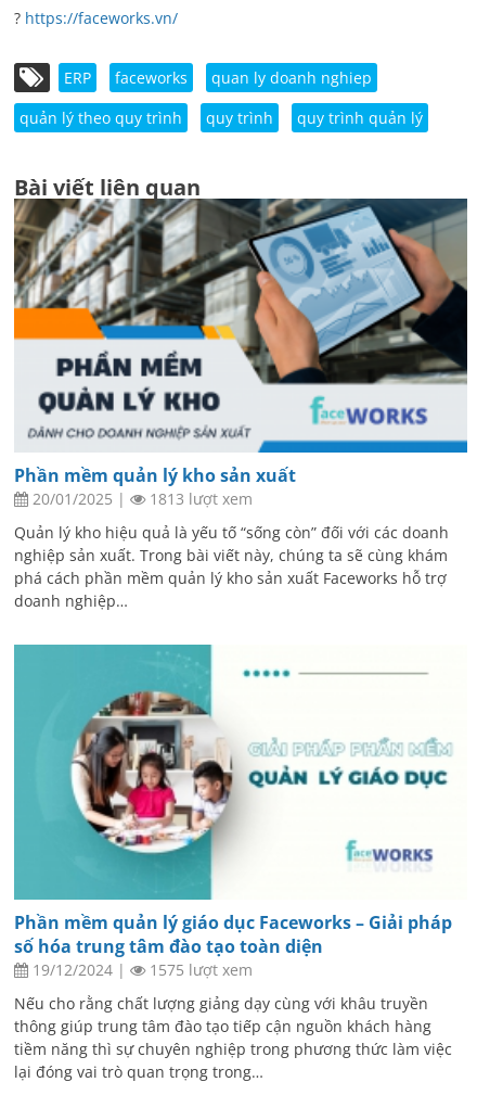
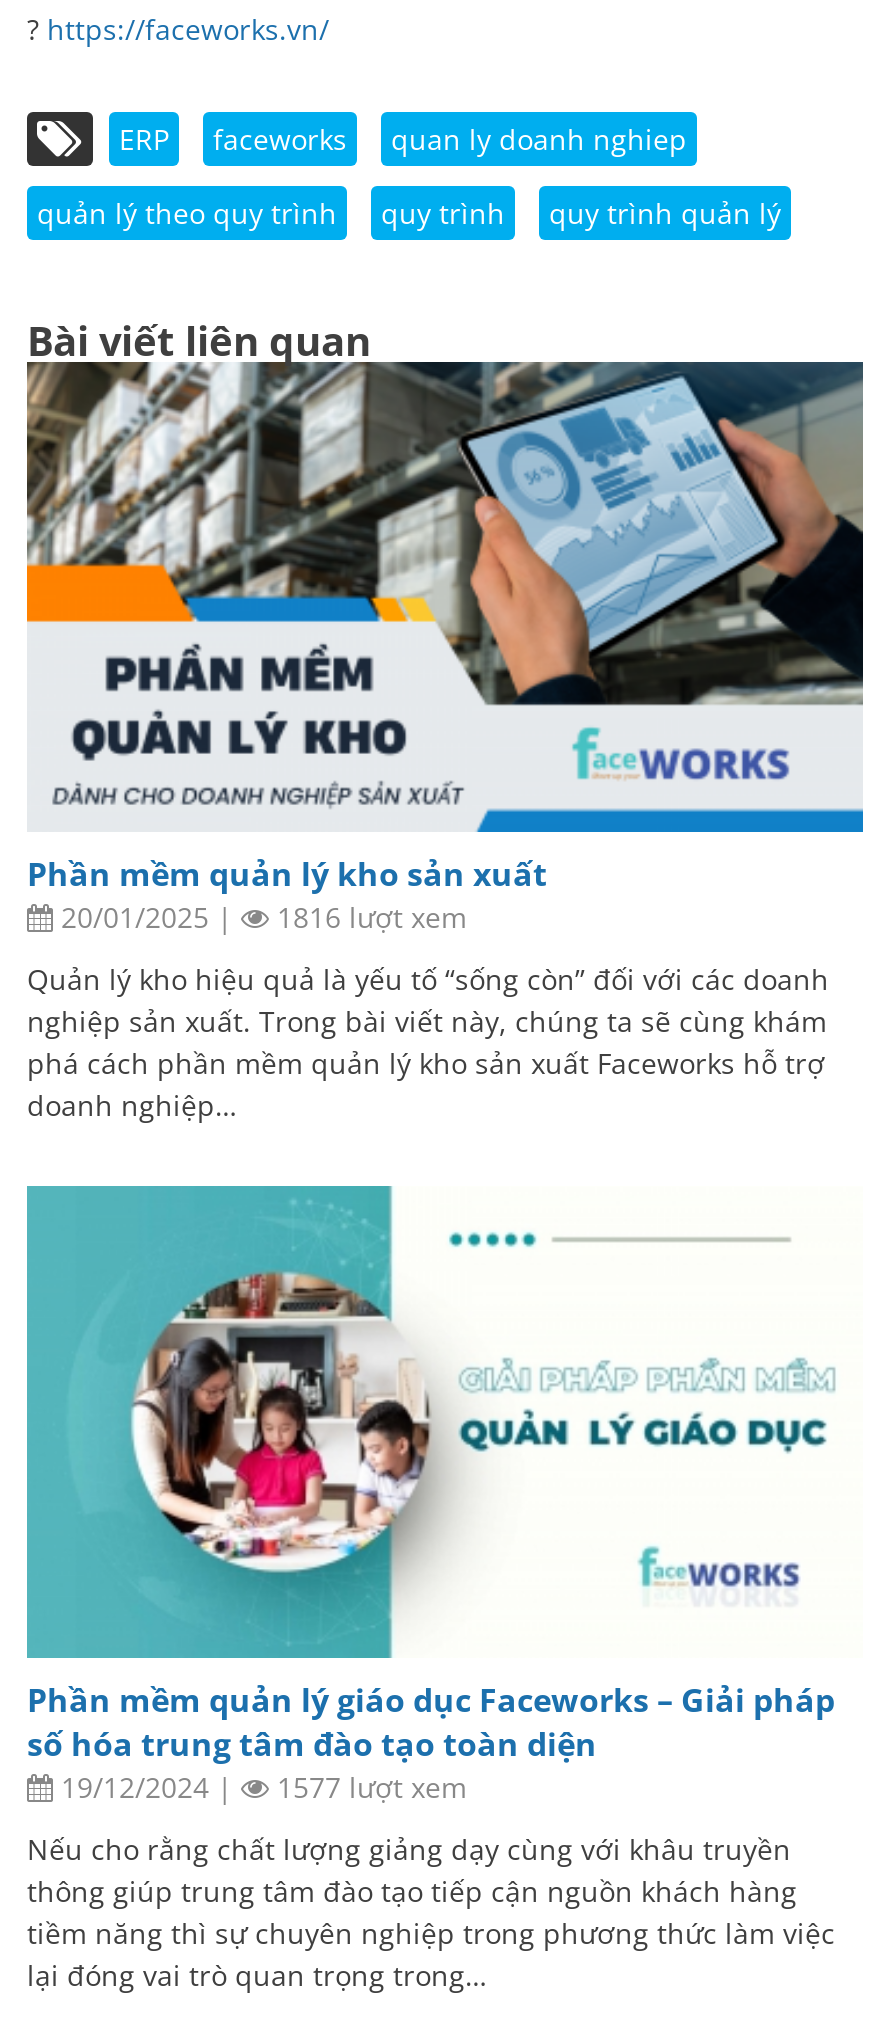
- 1813 lượt xem
+ 1816 lượt xem

- 1575 lượt xem
+ 1577 lượt xem
